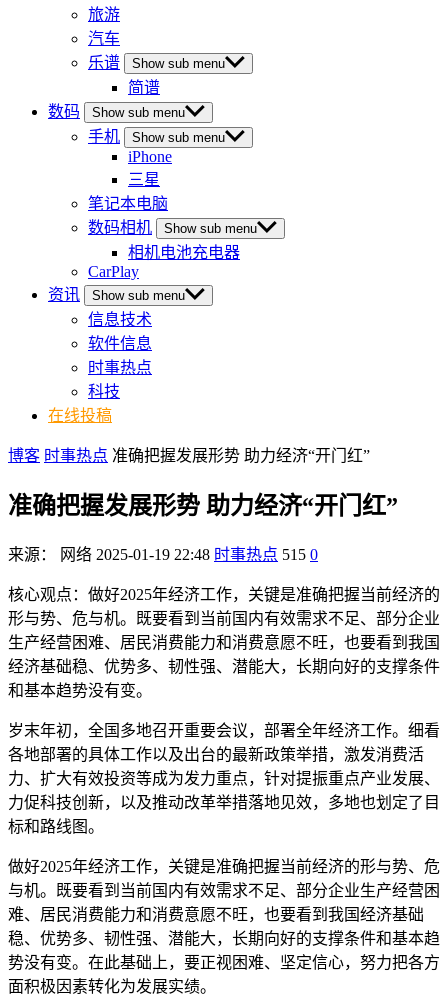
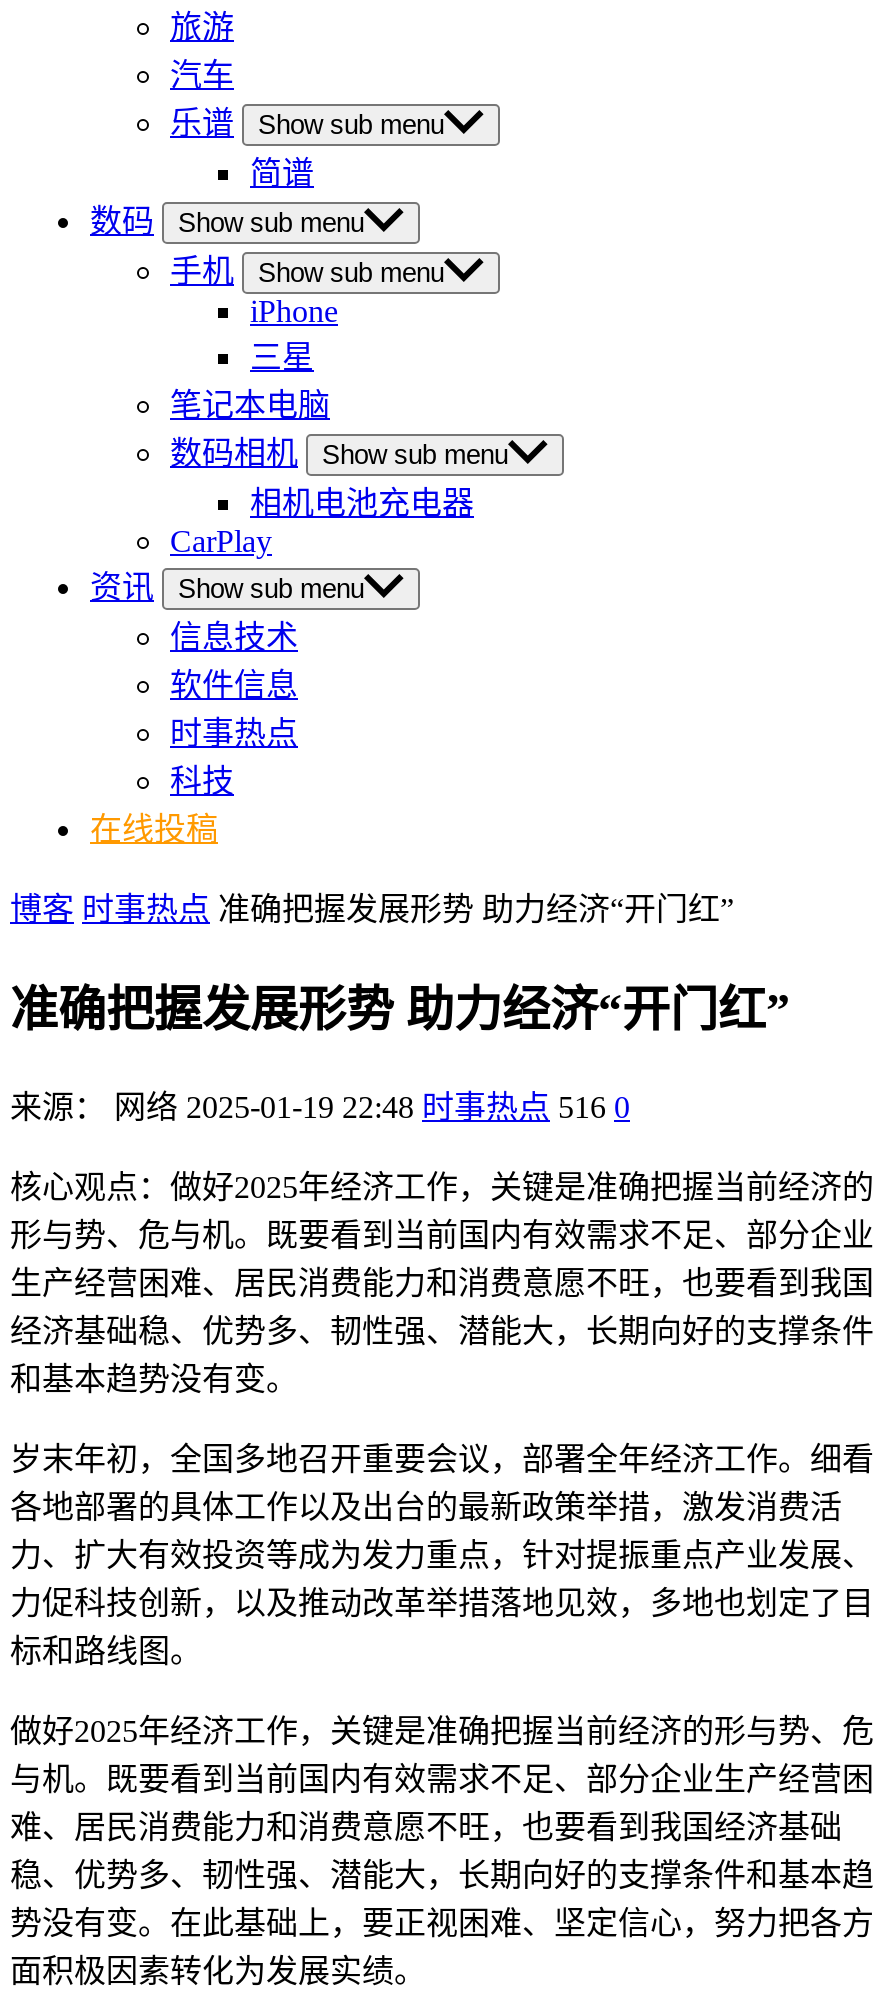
- 来源： 网络 2025-01-19 22:48 时事热点 515 0
+ 来源： 网络 2025-01-19 22:48 时事热点 516 0
